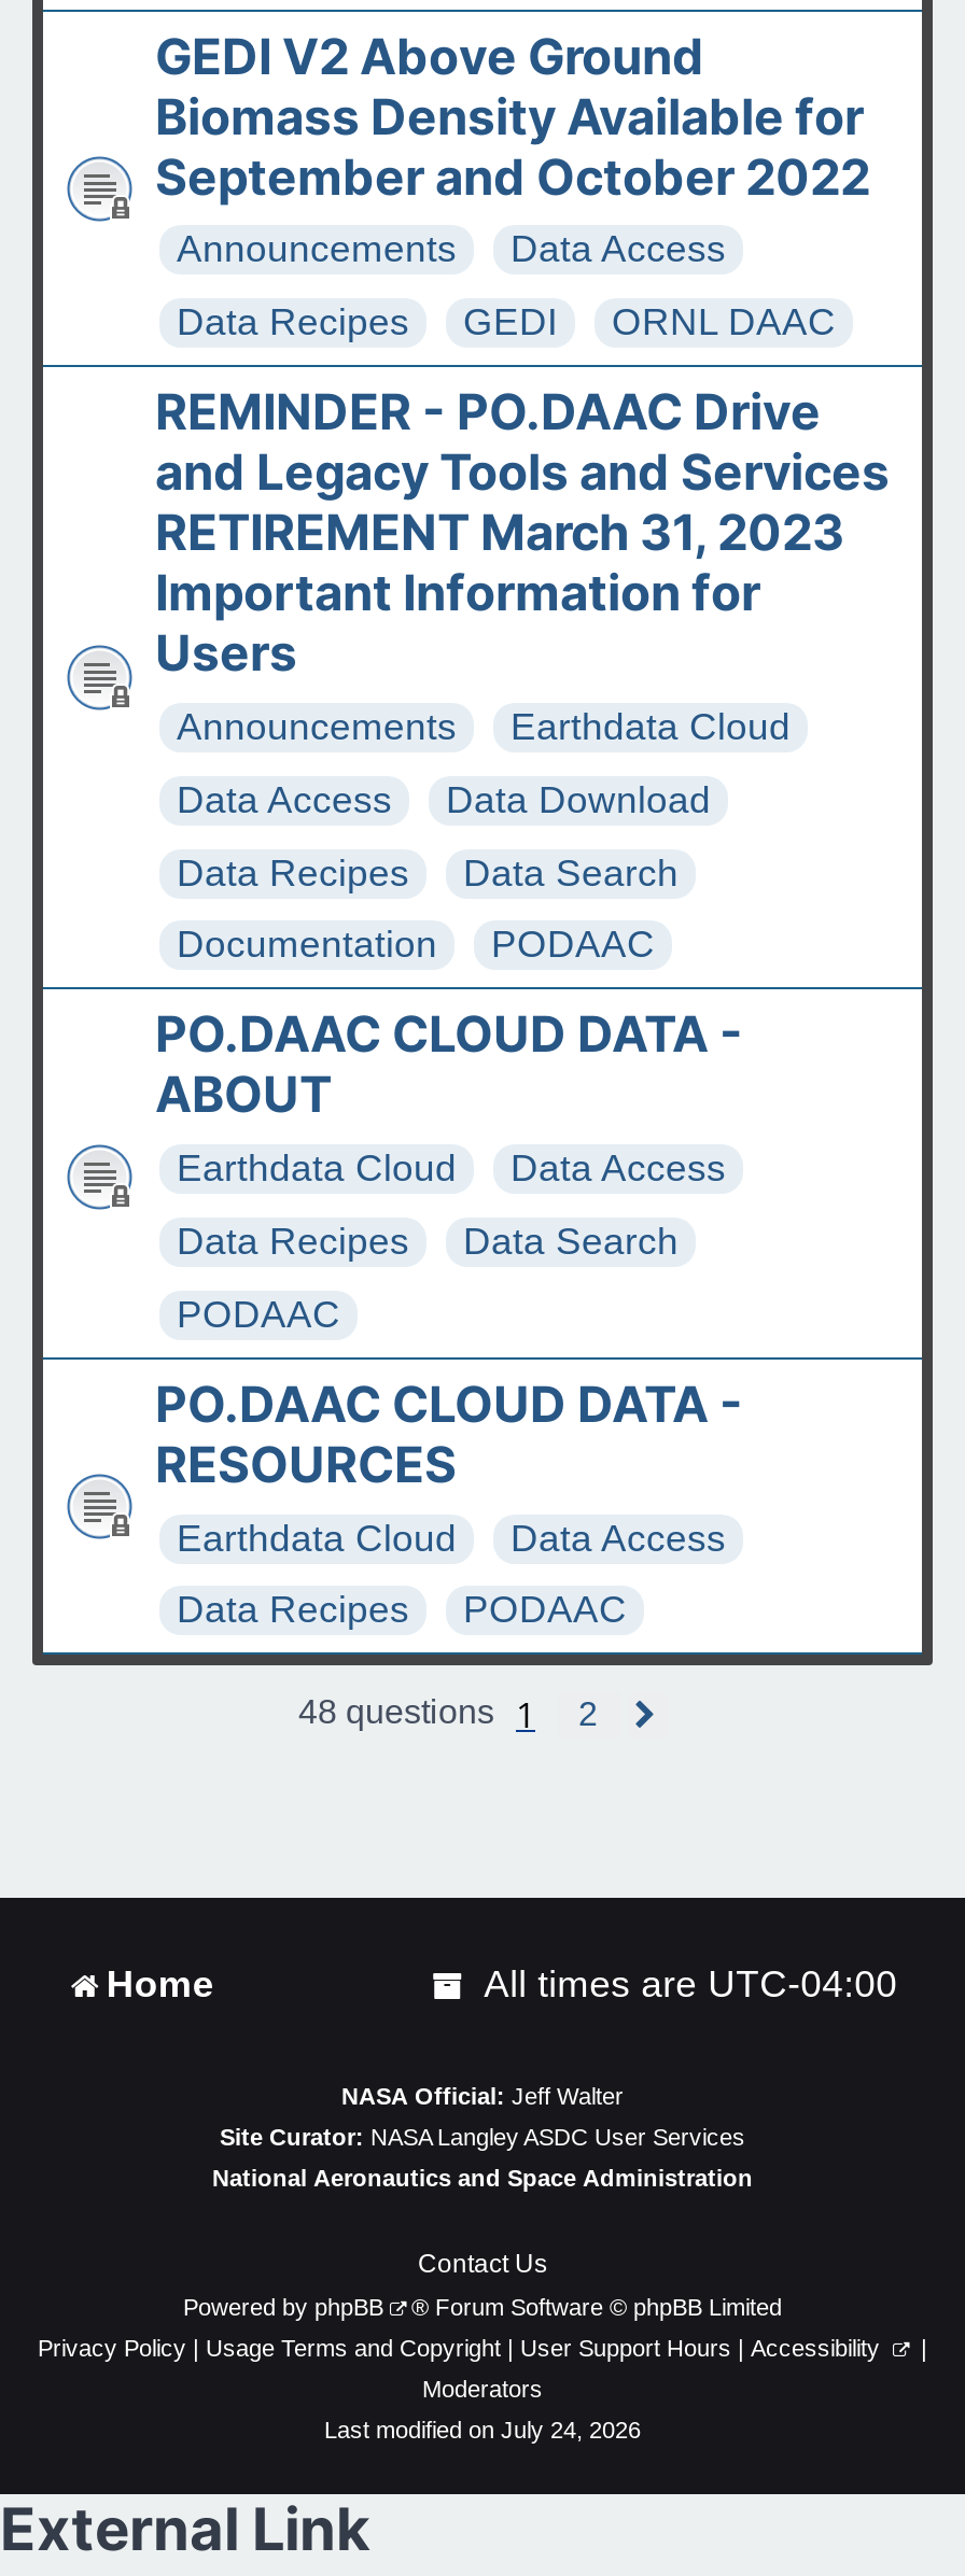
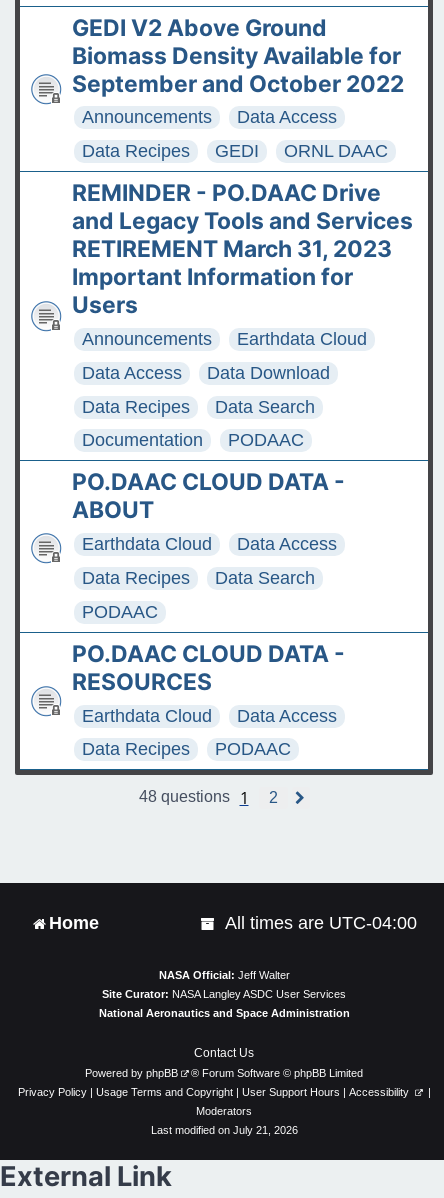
- Last modified on July 24, 2026
+ Last modified on July 21, 2026
